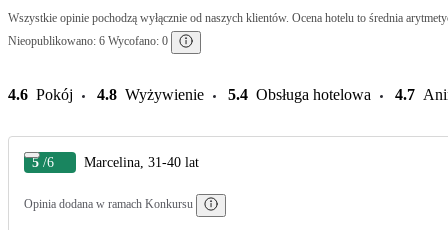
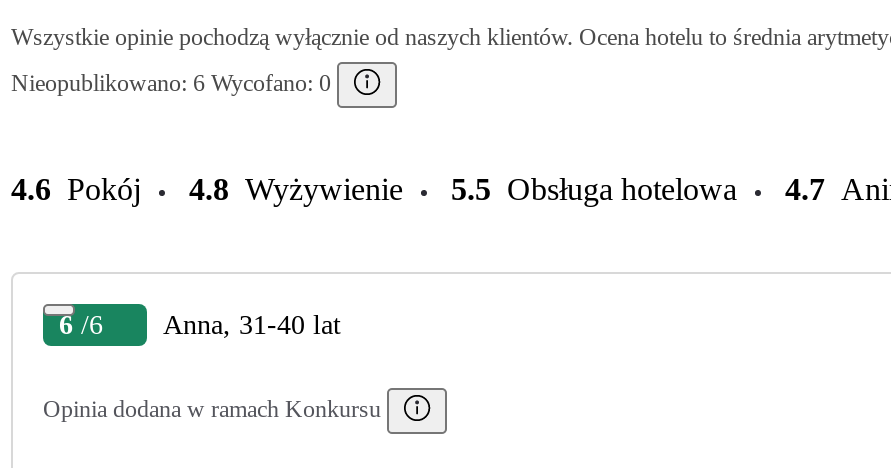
- 5.4 Obsługa hotelowa
+ 5.5 Obsługa hotelowa

- 5 /6
+ 6 /6

- Marcelina, 31-40 lat
+ Anna, 31-40 lat
